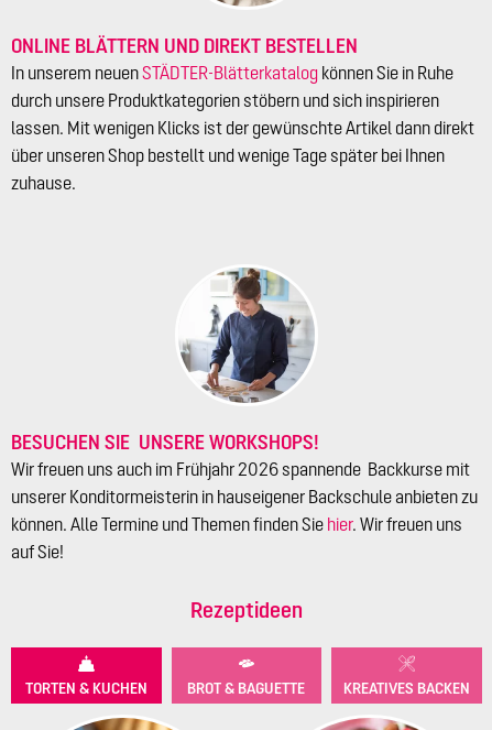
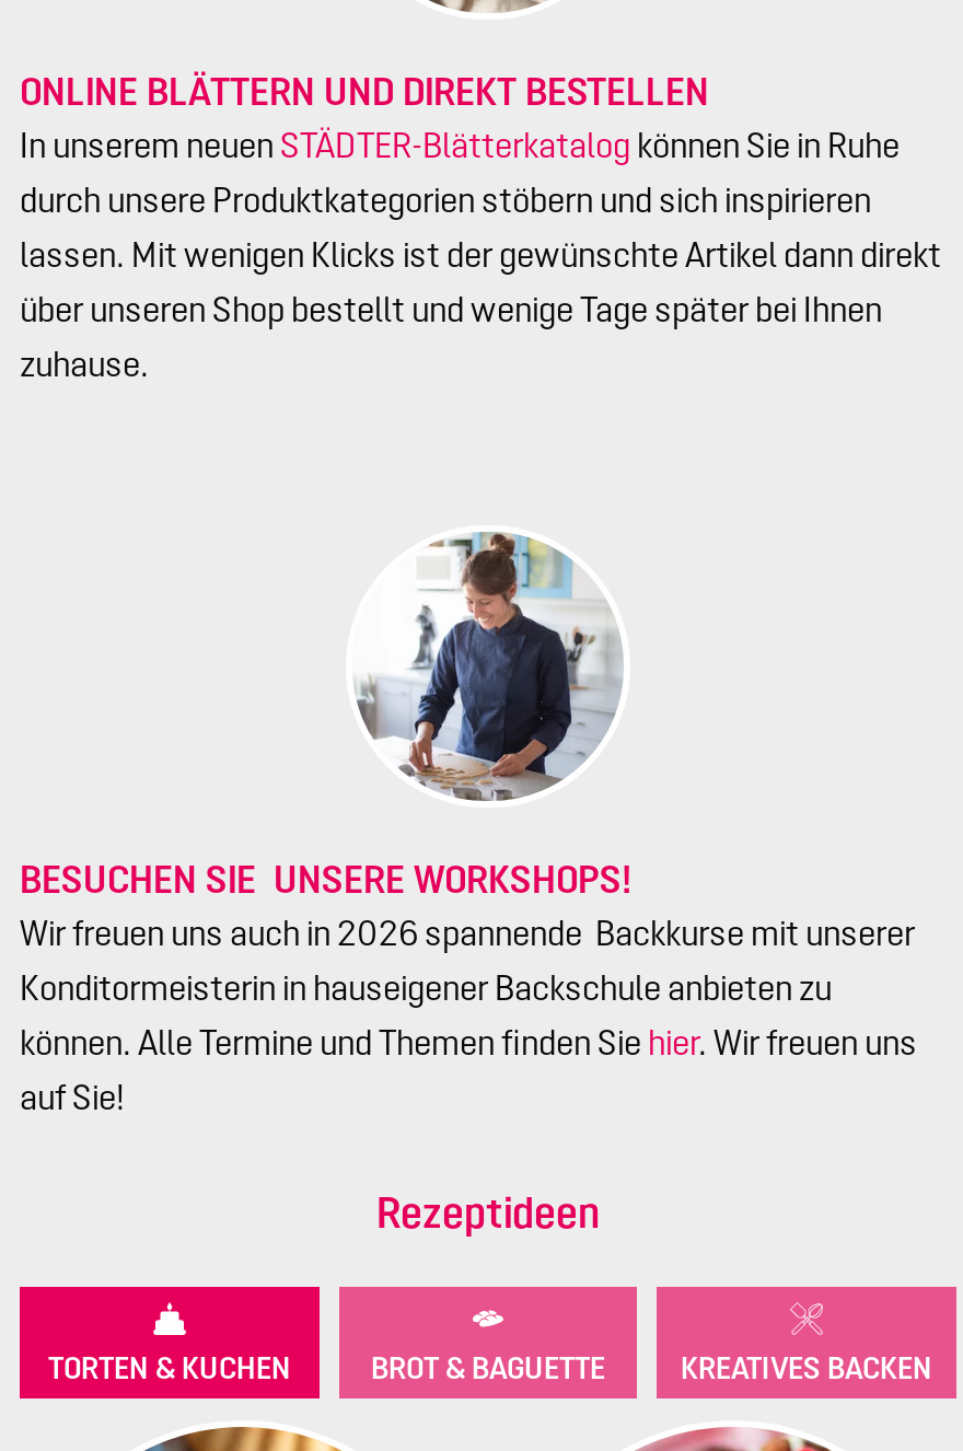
- Wir freuen uns auch im Frühjahr 2026 spannende Backkurse mit
- unserer Konditormeisterin in hauseigener Backschule anbieten zu
+ Wir freuen uns auch in 2026 spannende Backkurse mit unserer
+ Konditormeisterin in hauseigener Backschule anbieten zu
